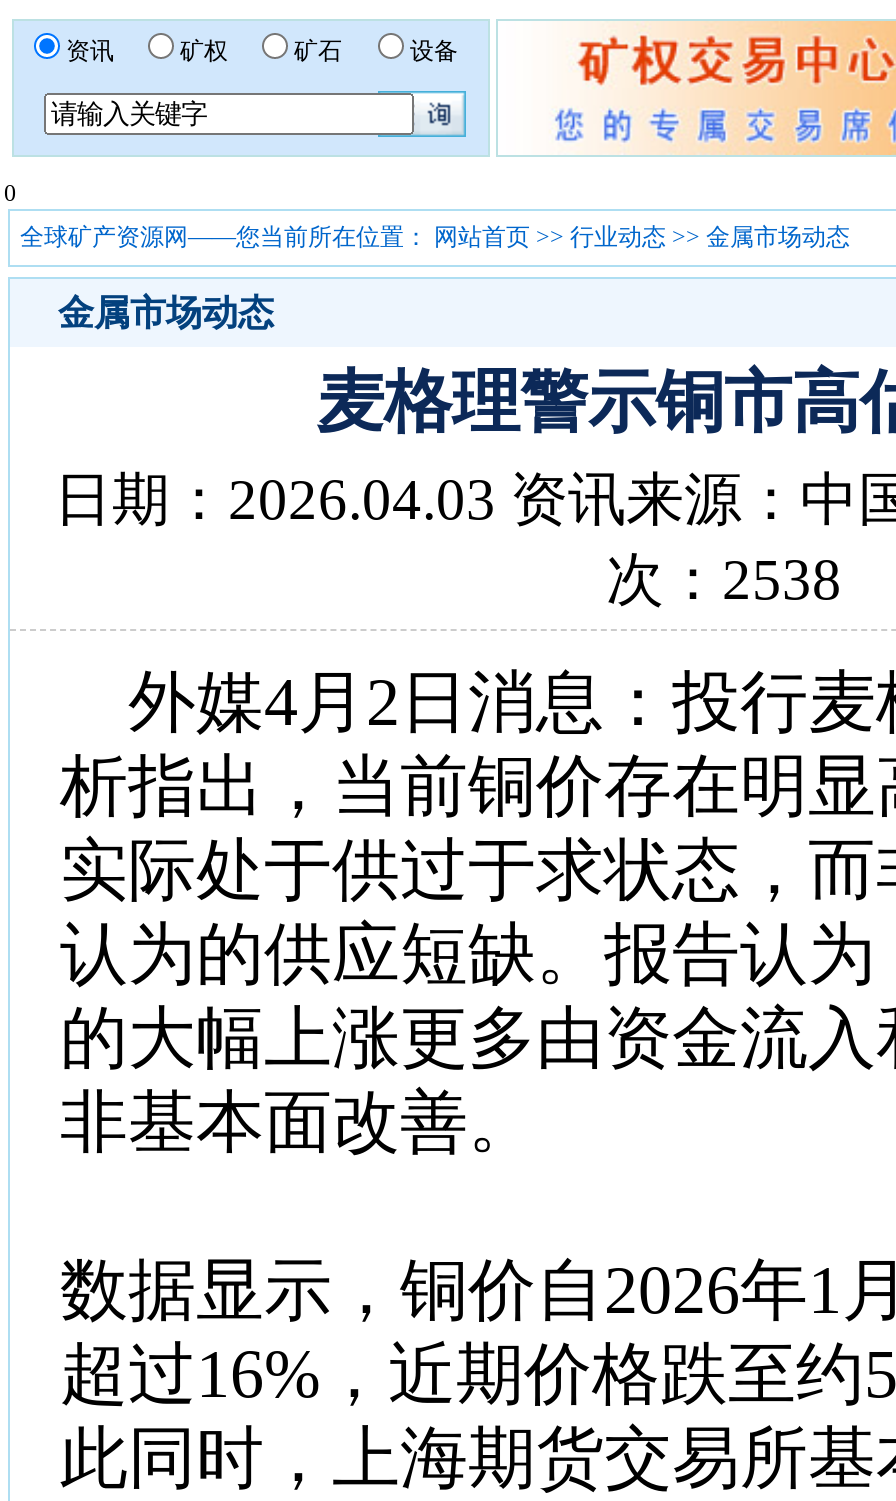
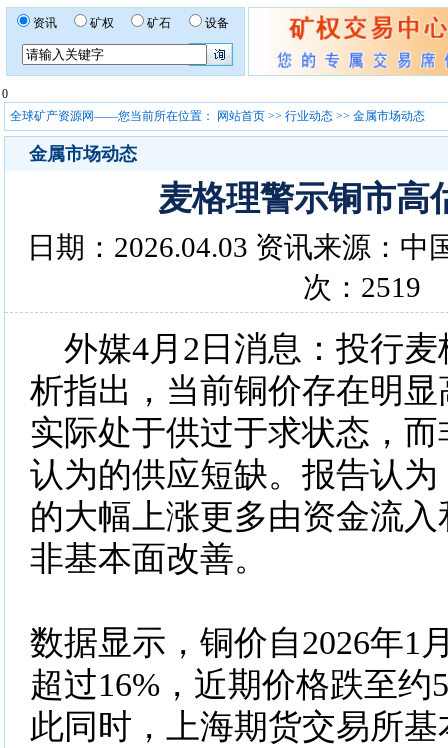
- 次：2538
+ 次：2519
